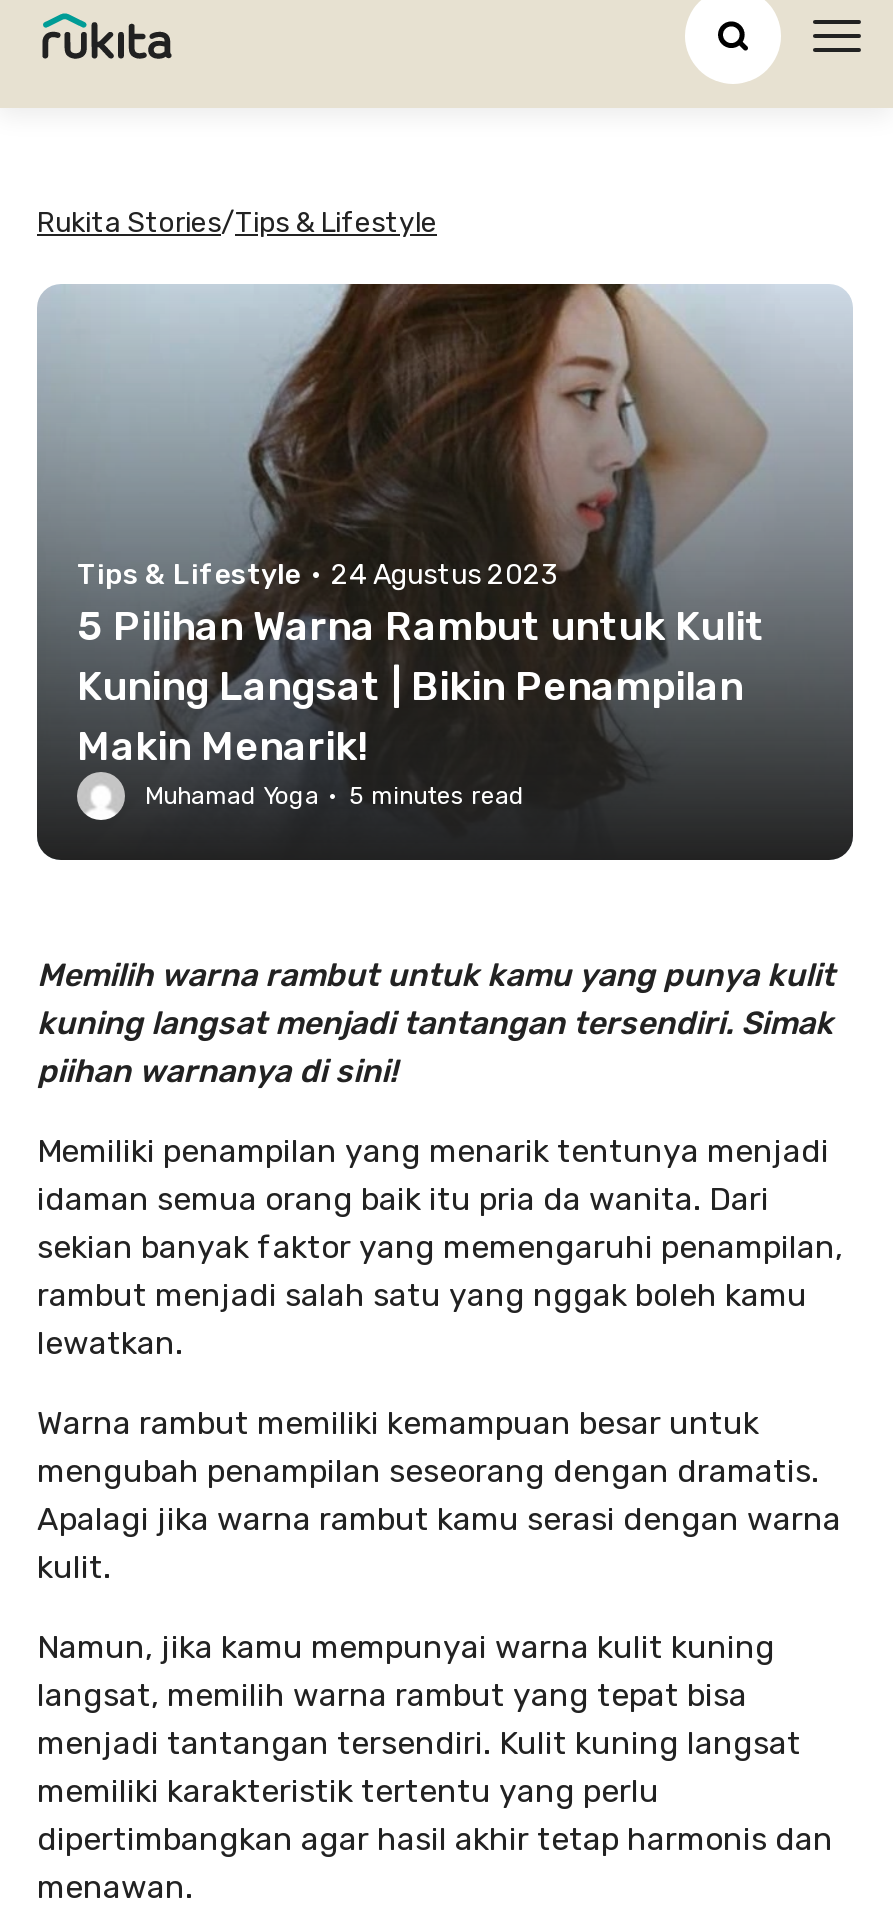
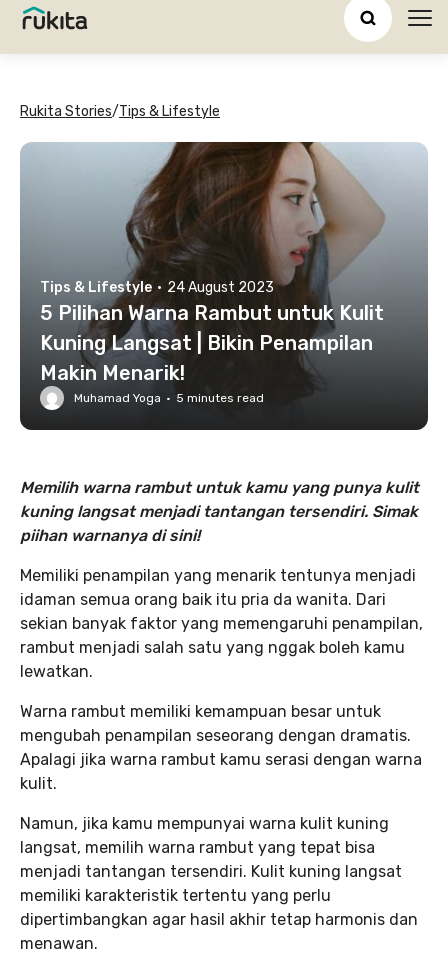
- Tips & Lifestyle · 24 Agustus 2023
+ Tips & Lifestyle · 24 August 2023
